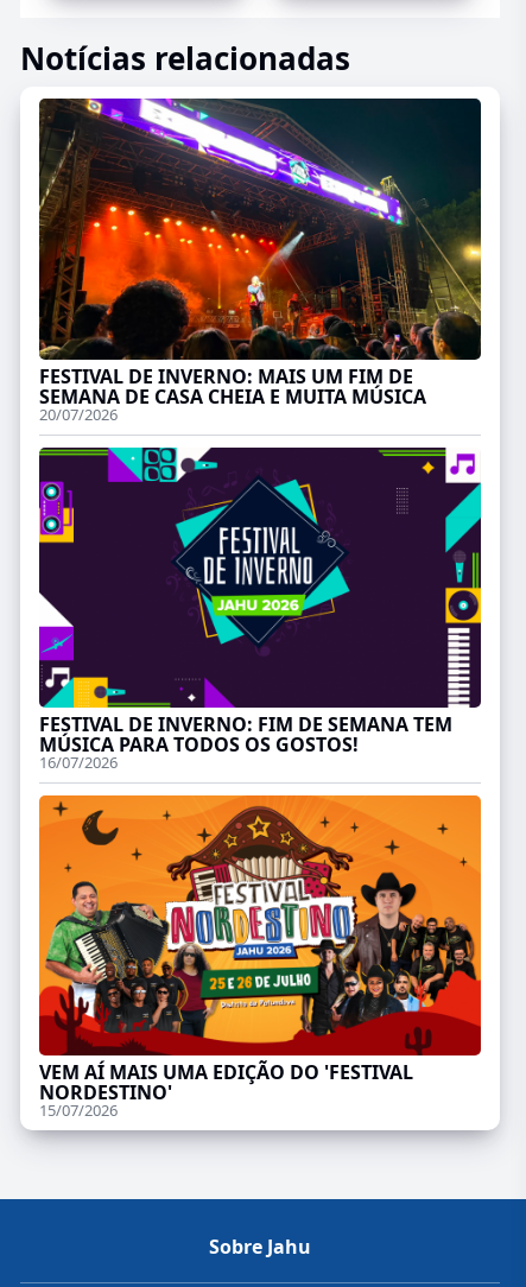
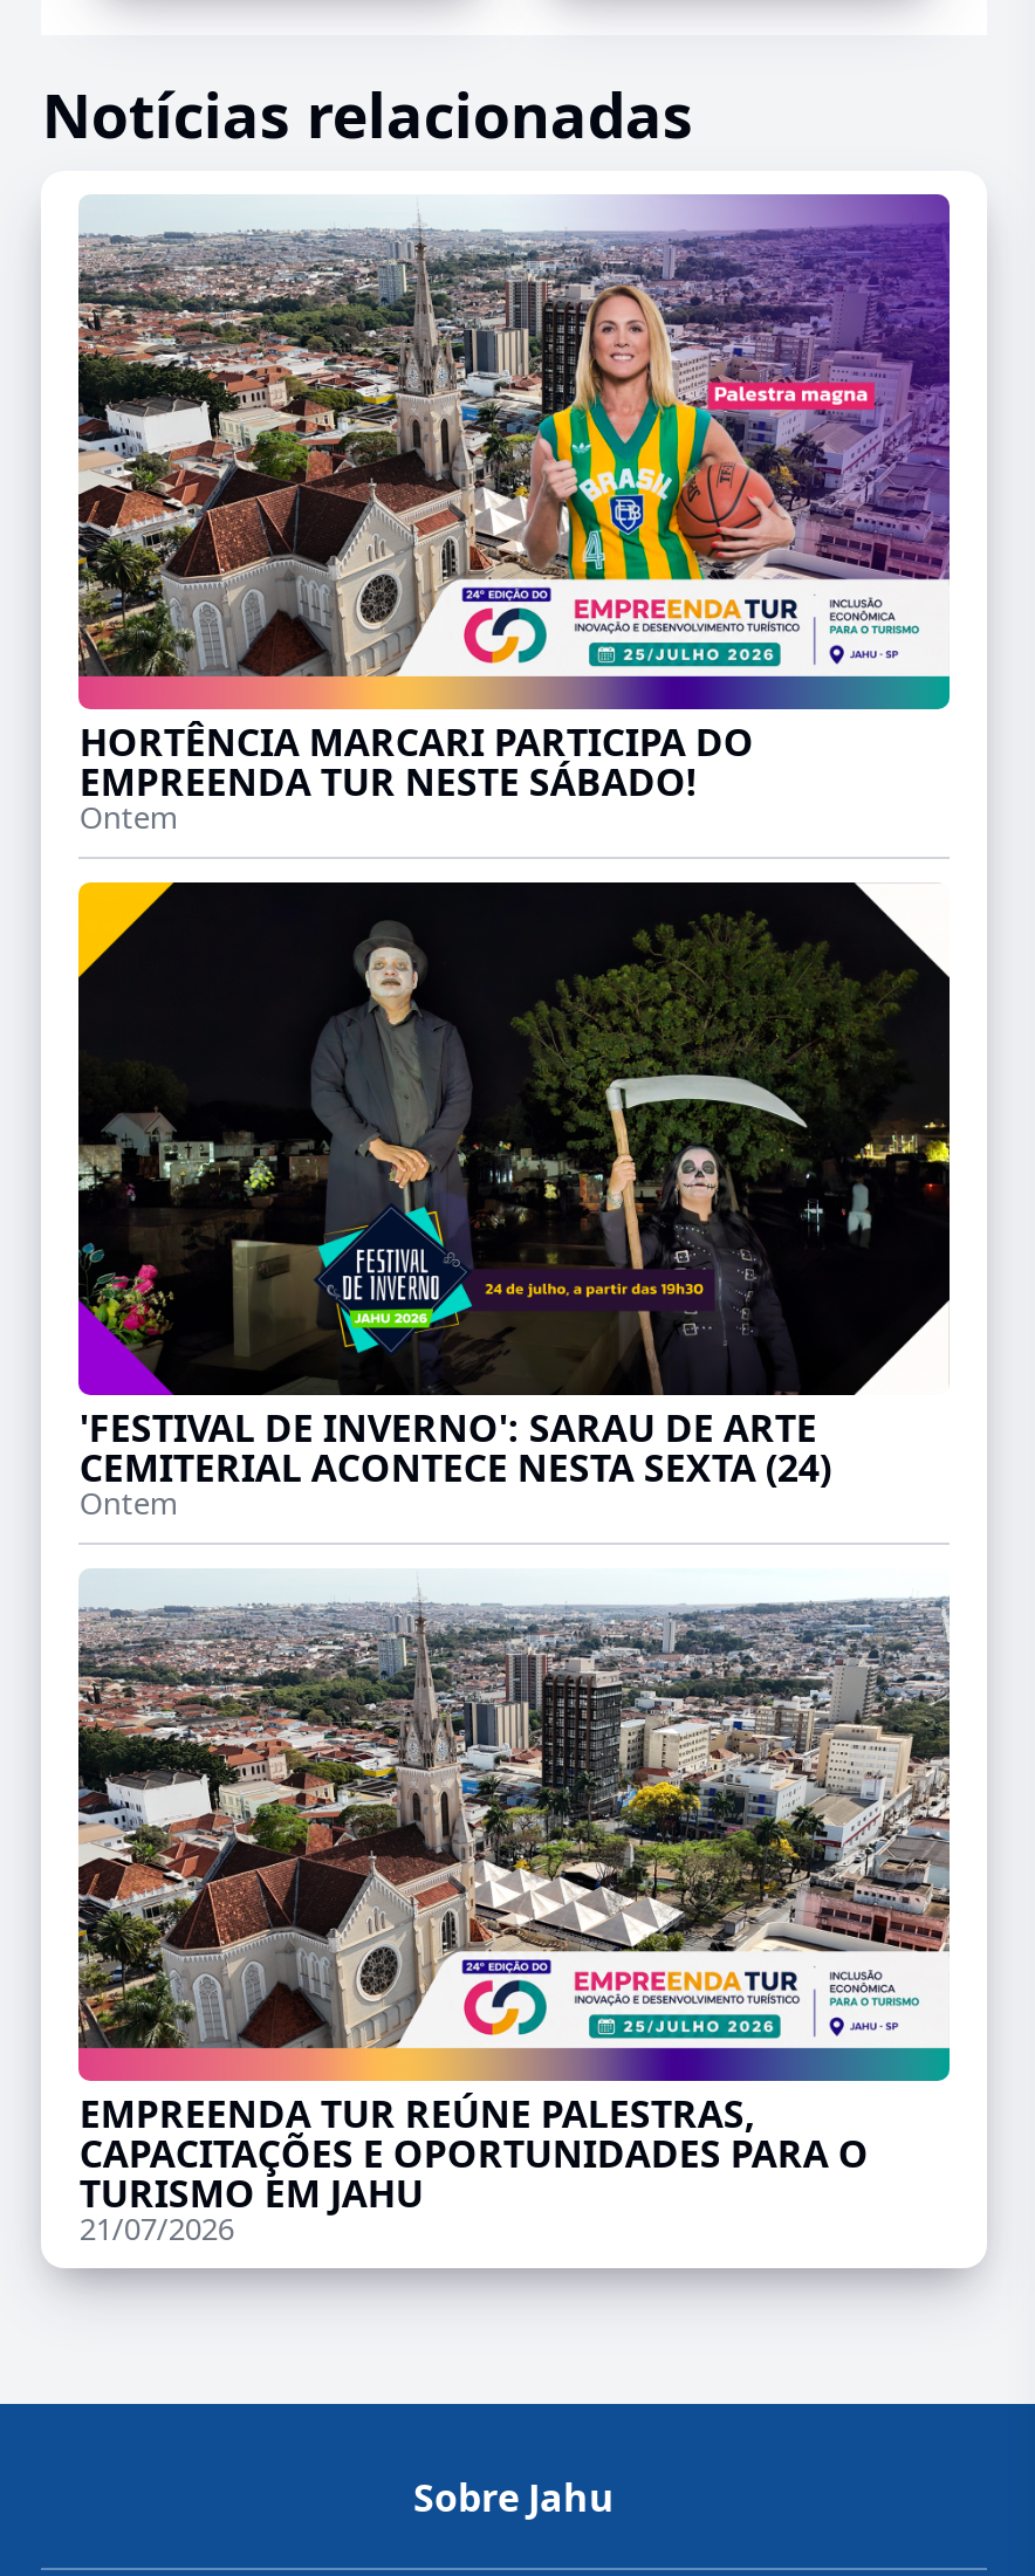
- [image]
- FESTIVAL DE INVERNO: MAIS UM FIM DE
- SEMANA DE CASA CHEIA E MUITA MÚSICA
- 20/07/2026
+ [image]
+ HORTÊNCIA MARCARI PARTICIPA DO
+ EMPREENDA TUR NESTE SÁBADO!
+ Ontem

- [image]
- FESTIVAL DE INVERNO: FIM DE SEMANA TEM
- MÚSICA PARA TODOS OS GOSTOS!
- 16/07/2026
+ [image]
+ 'FESTIVAL DE INVERNO': SARAU DE ARTE
+ CEMITERIAL ACONTECE NESTA SEXTA (24)
+ Ontem

- [image]
- VEM AÍ MAIS UMA EDIÇÃO DO 'FESTIVAL
- NORDESTINO'
- 15/07/2026
+ [image]
+ EMPREENDA TUR REÚNE PALESTRAS,
+ CAPACITAÇÕES E OPORTUNIDADES PARA O
+ TURISMO EM JAHU
+ 21/07/2026
